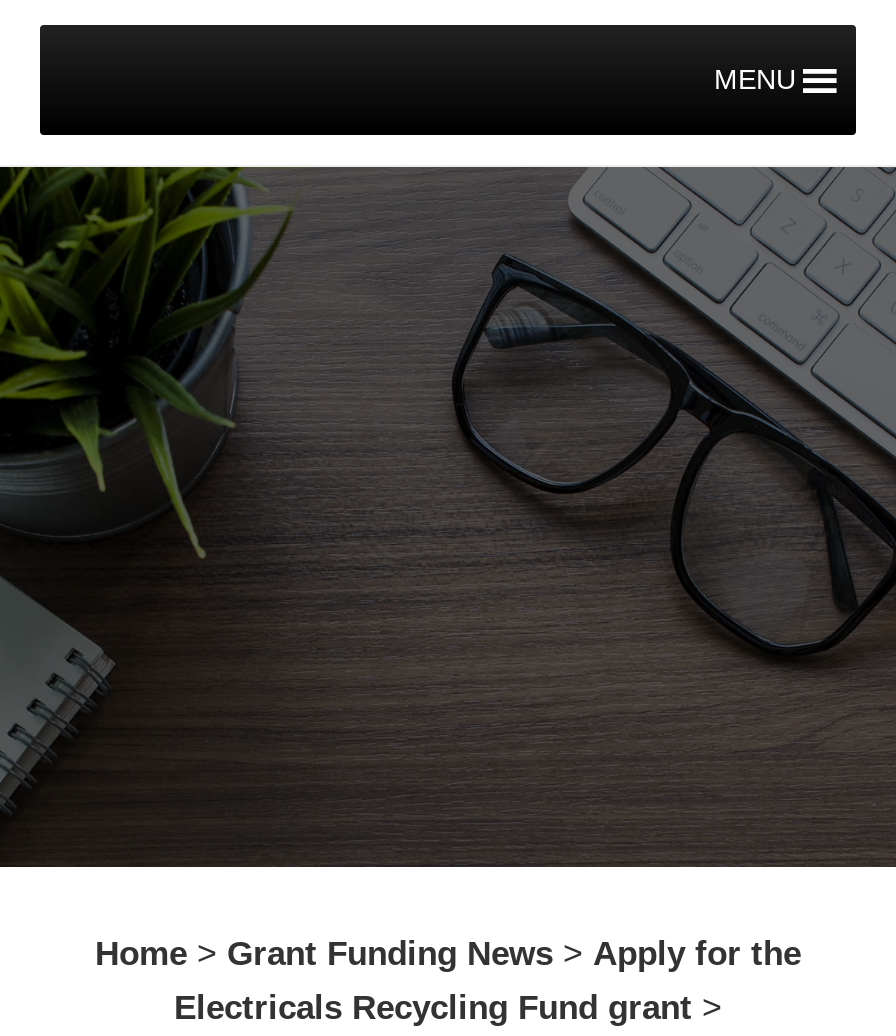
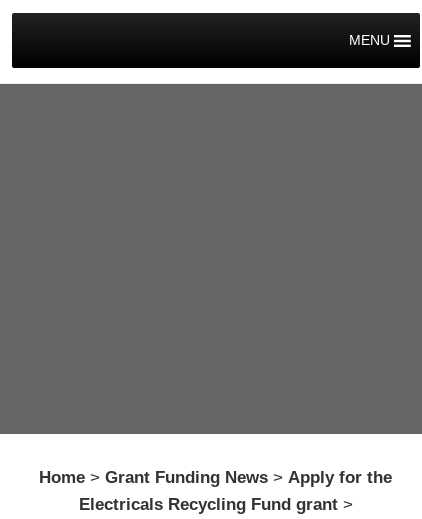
- [image]
